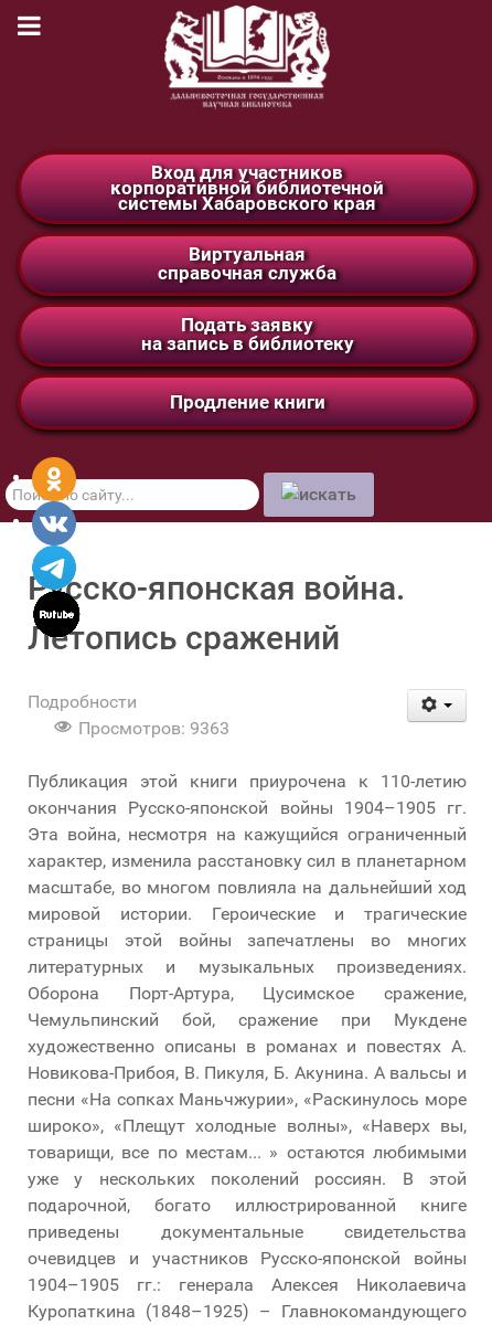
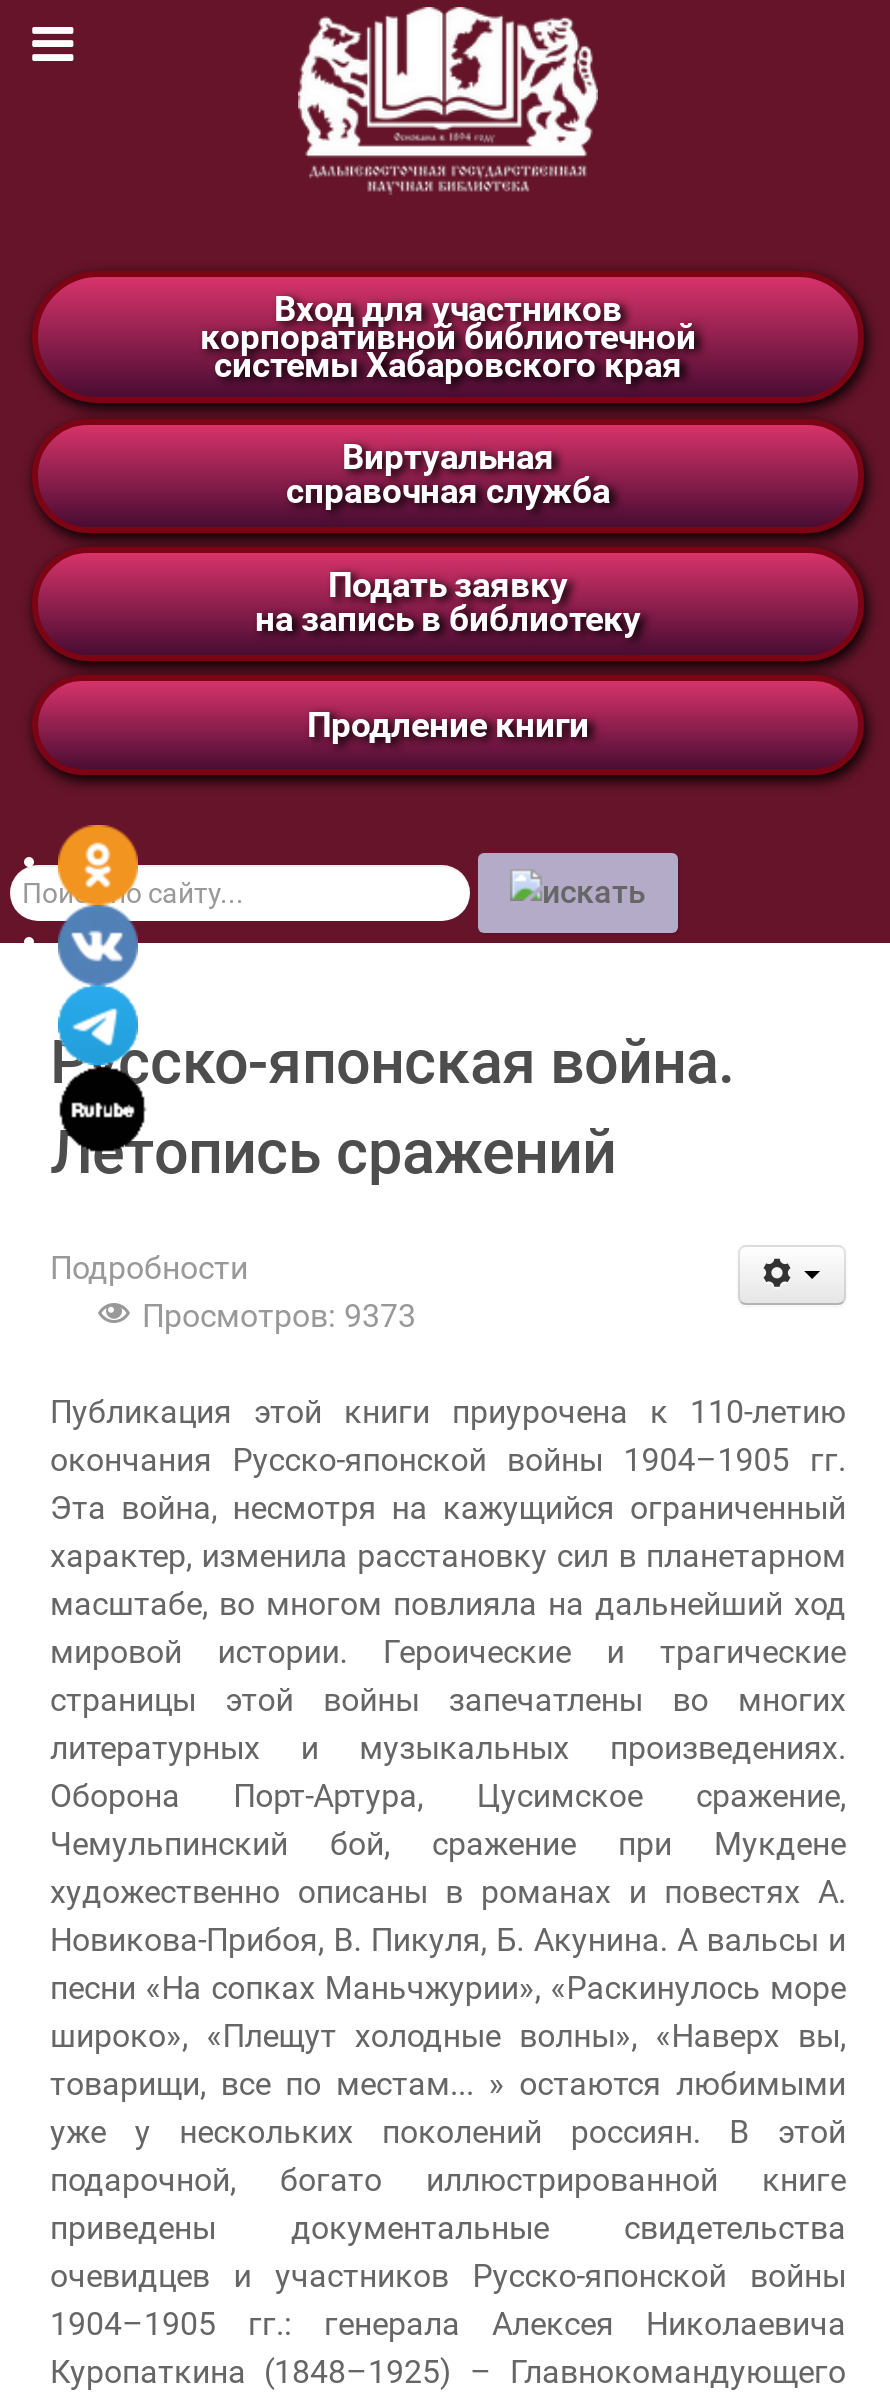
- Просмотров: 9363
+ Просмотров: 9373
